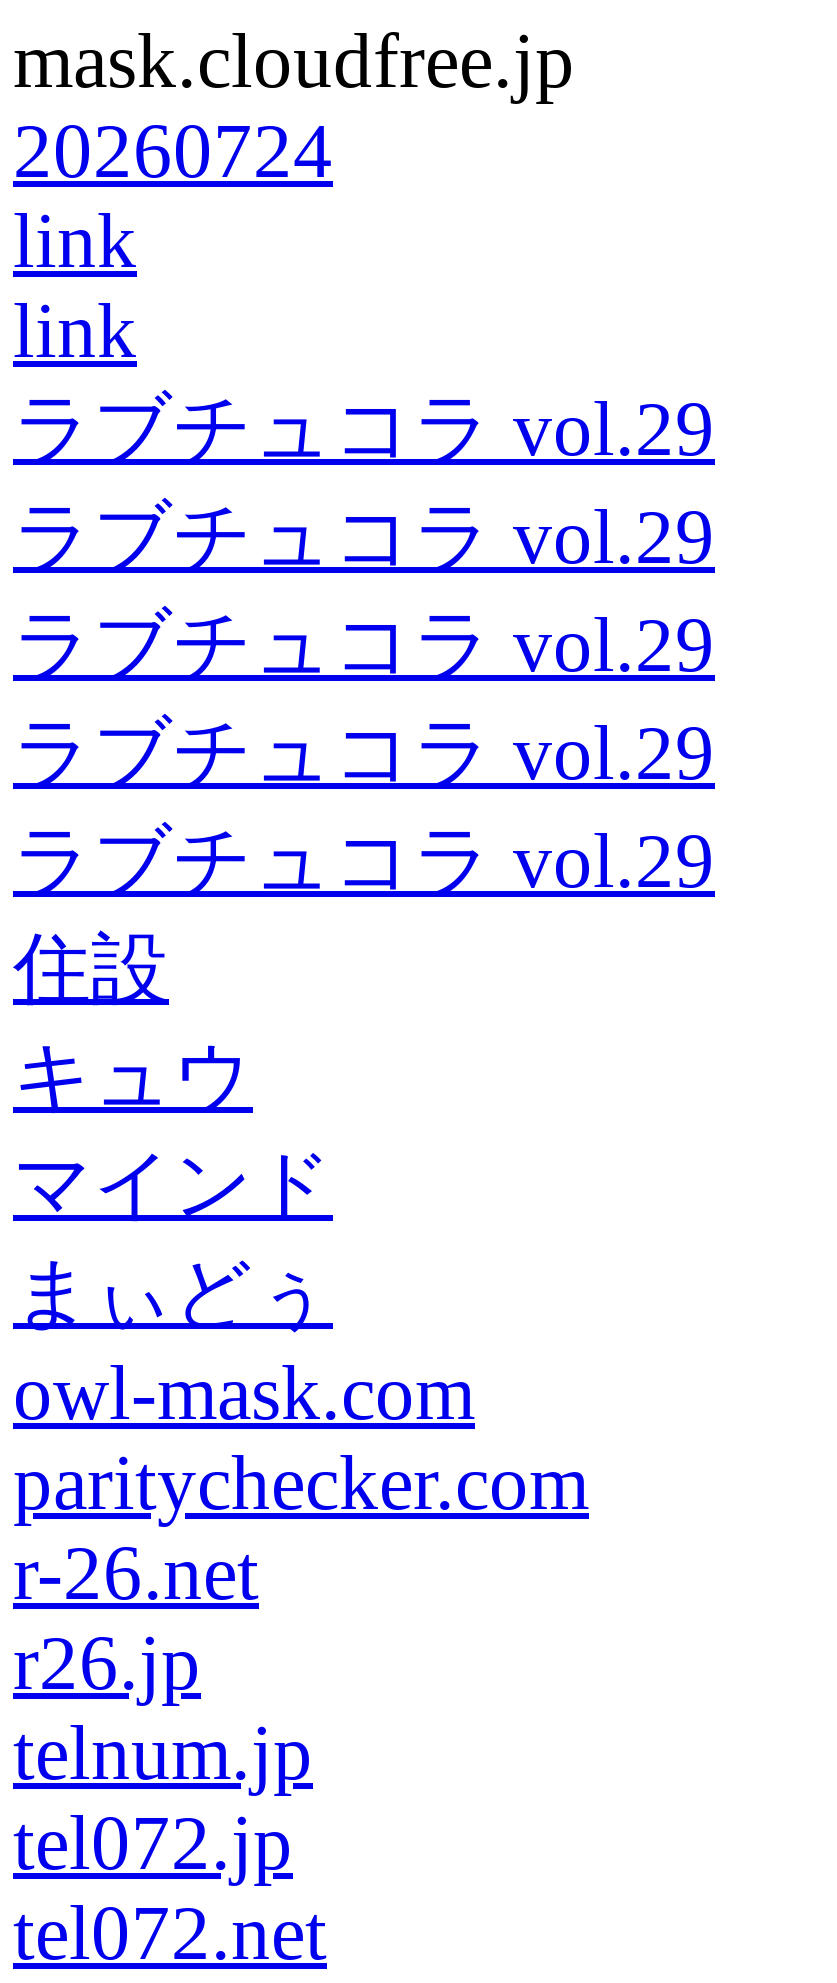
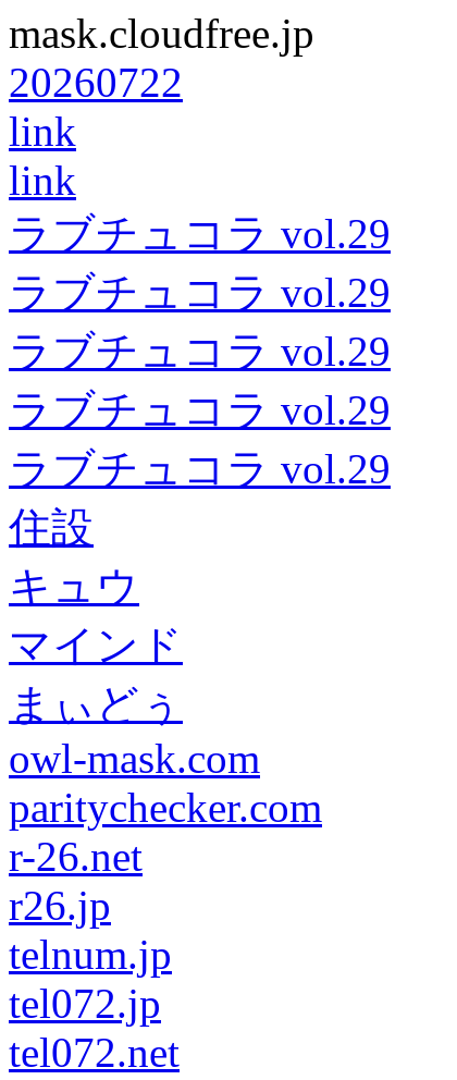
- 20260724
+ 20260722
